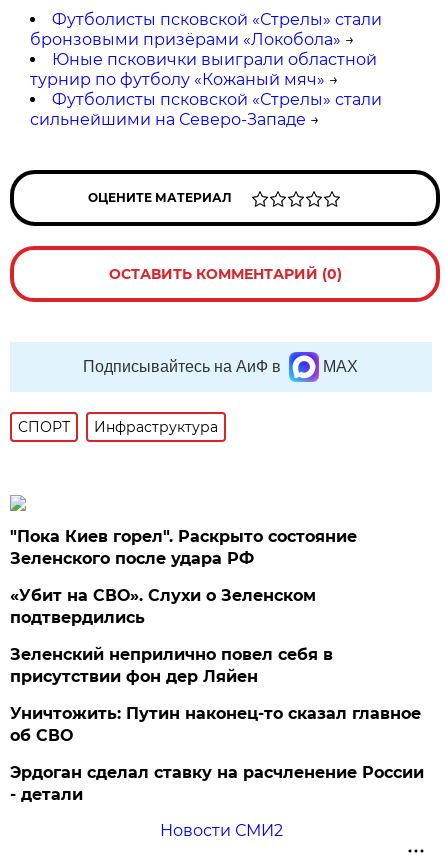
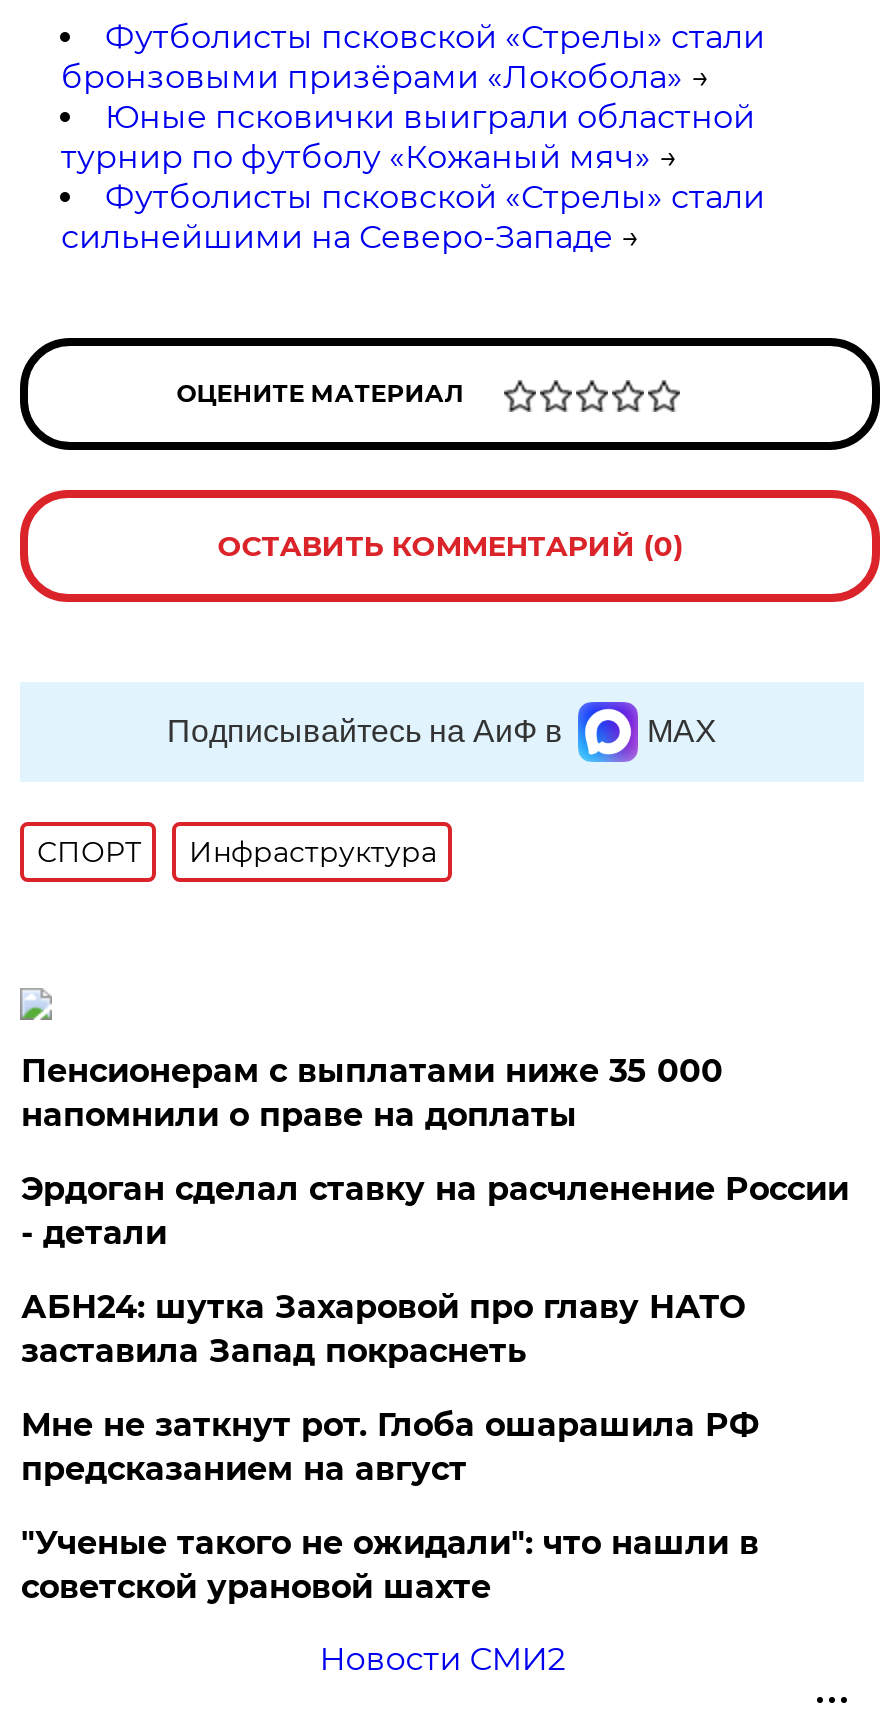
- "Пока Киев горел". Раскрыто состояние
- Зеленского после удара РФ
- «Убит на СВО». Слухи о Зеленском
- подтвердились
- Зеленский неприлично повел cебя в
- присутствии фон дер Ляйен
- Уничтожить: Путин наконец-то сказал главное
- об СВО
+ Пенсионерам с выплатами ниже 35 000
+ напомнили о праве на доплаты

moved up: Эрдоган сделал ставку на расчленение России | - детали

+ АБН24: шутка Захаровой про главу НАТО
+ заставила Запад покраснеть
+ Мне не заткнут рот. Глоба ошарашила РФ
+ предсказанием на август
+ "Ученые такого не ожидали": что нашли в
+ советской урановой шахте
